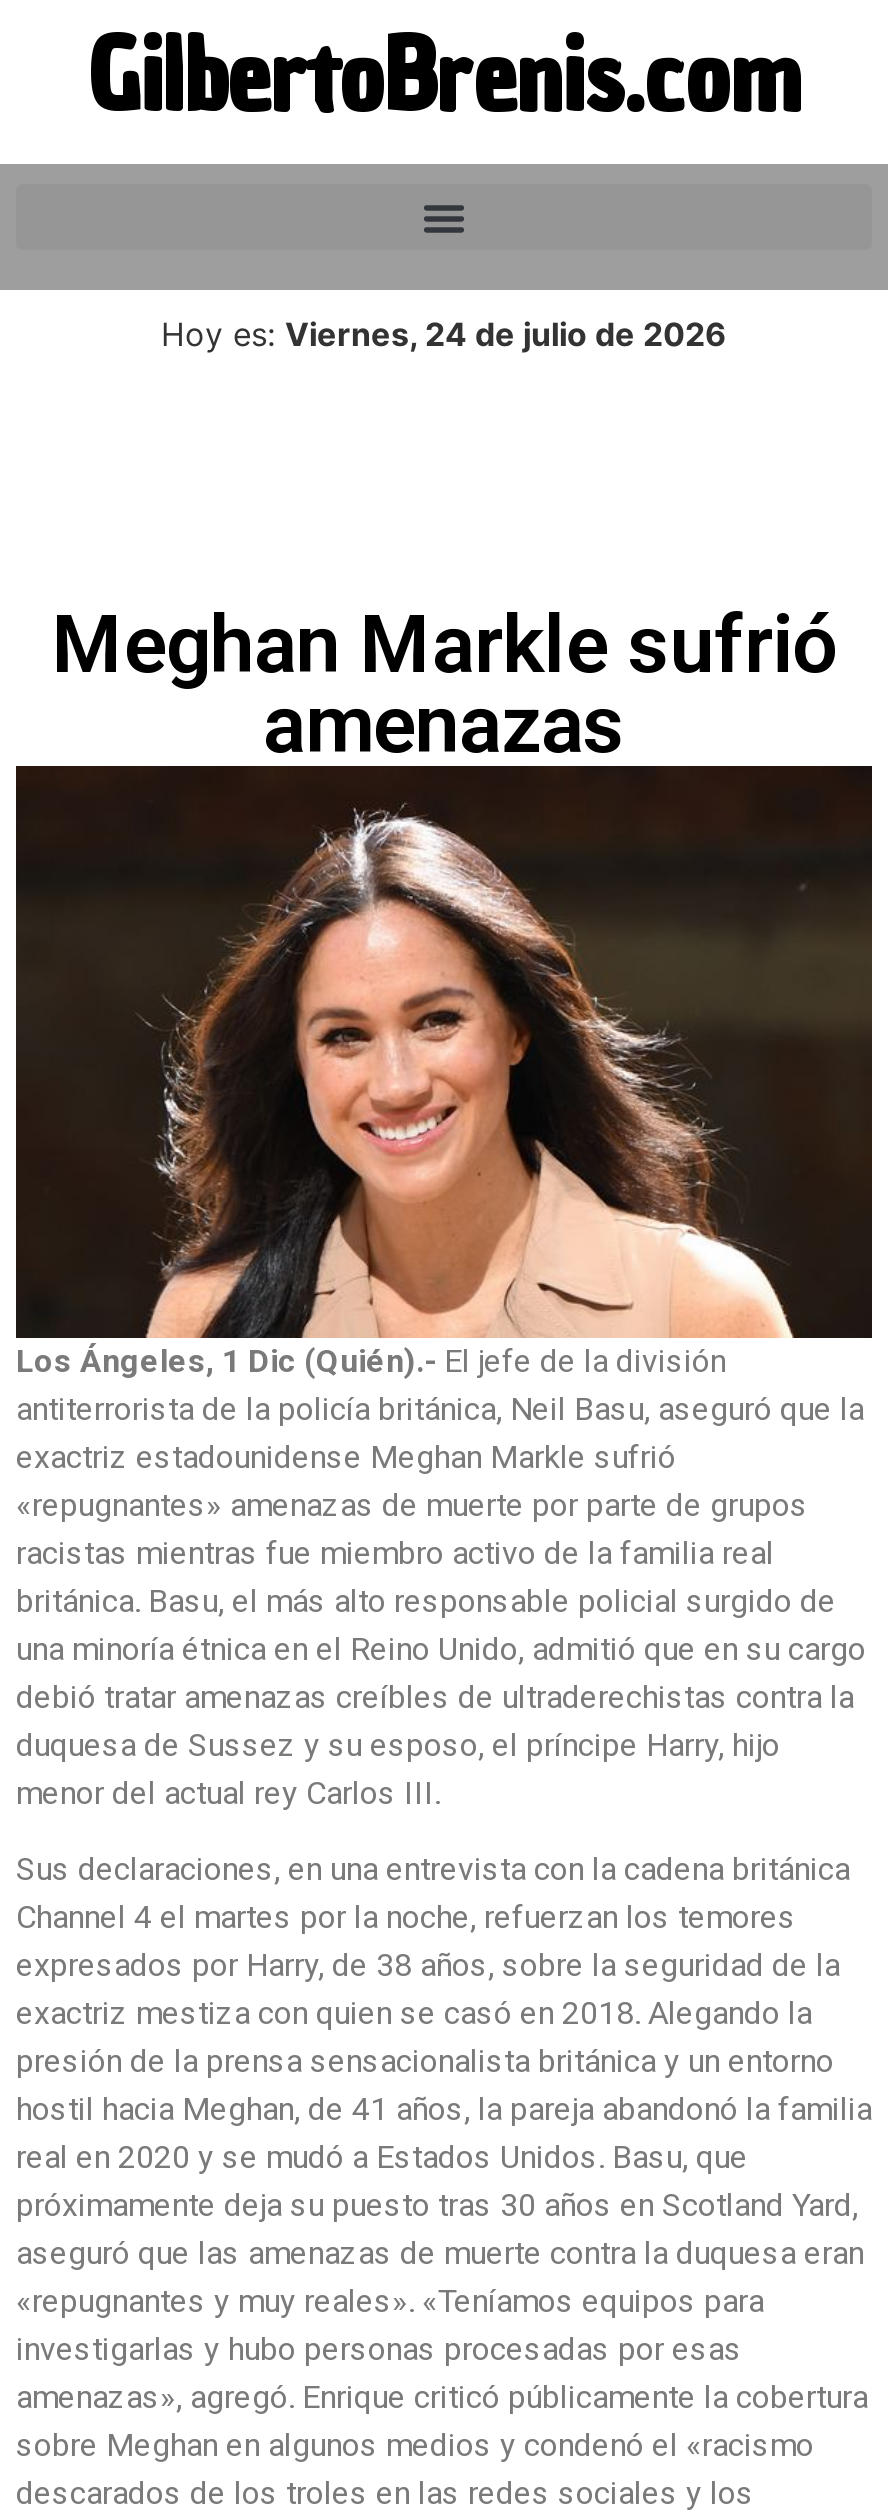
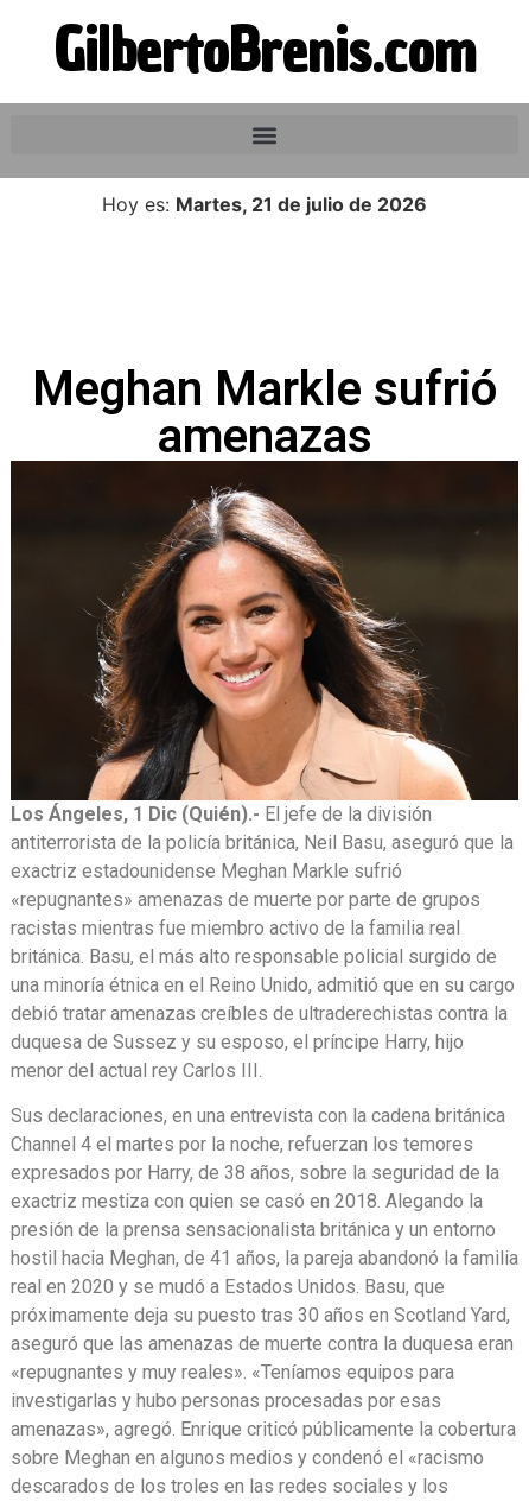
- Hoy es: Viernes, 24 de julio de 2026
+ Hoy es: Martes, 21 de julio de 2026
